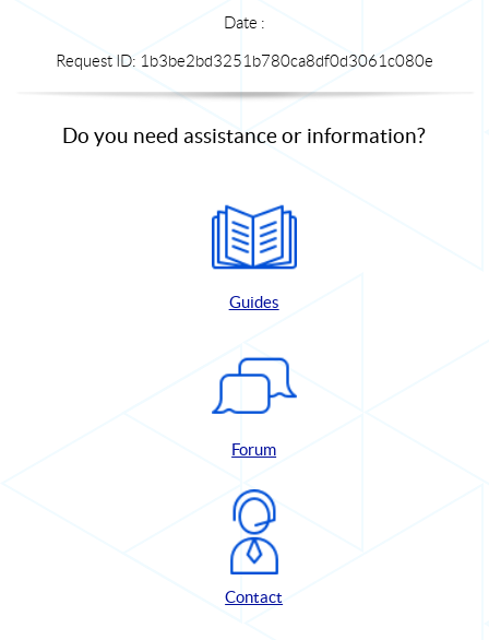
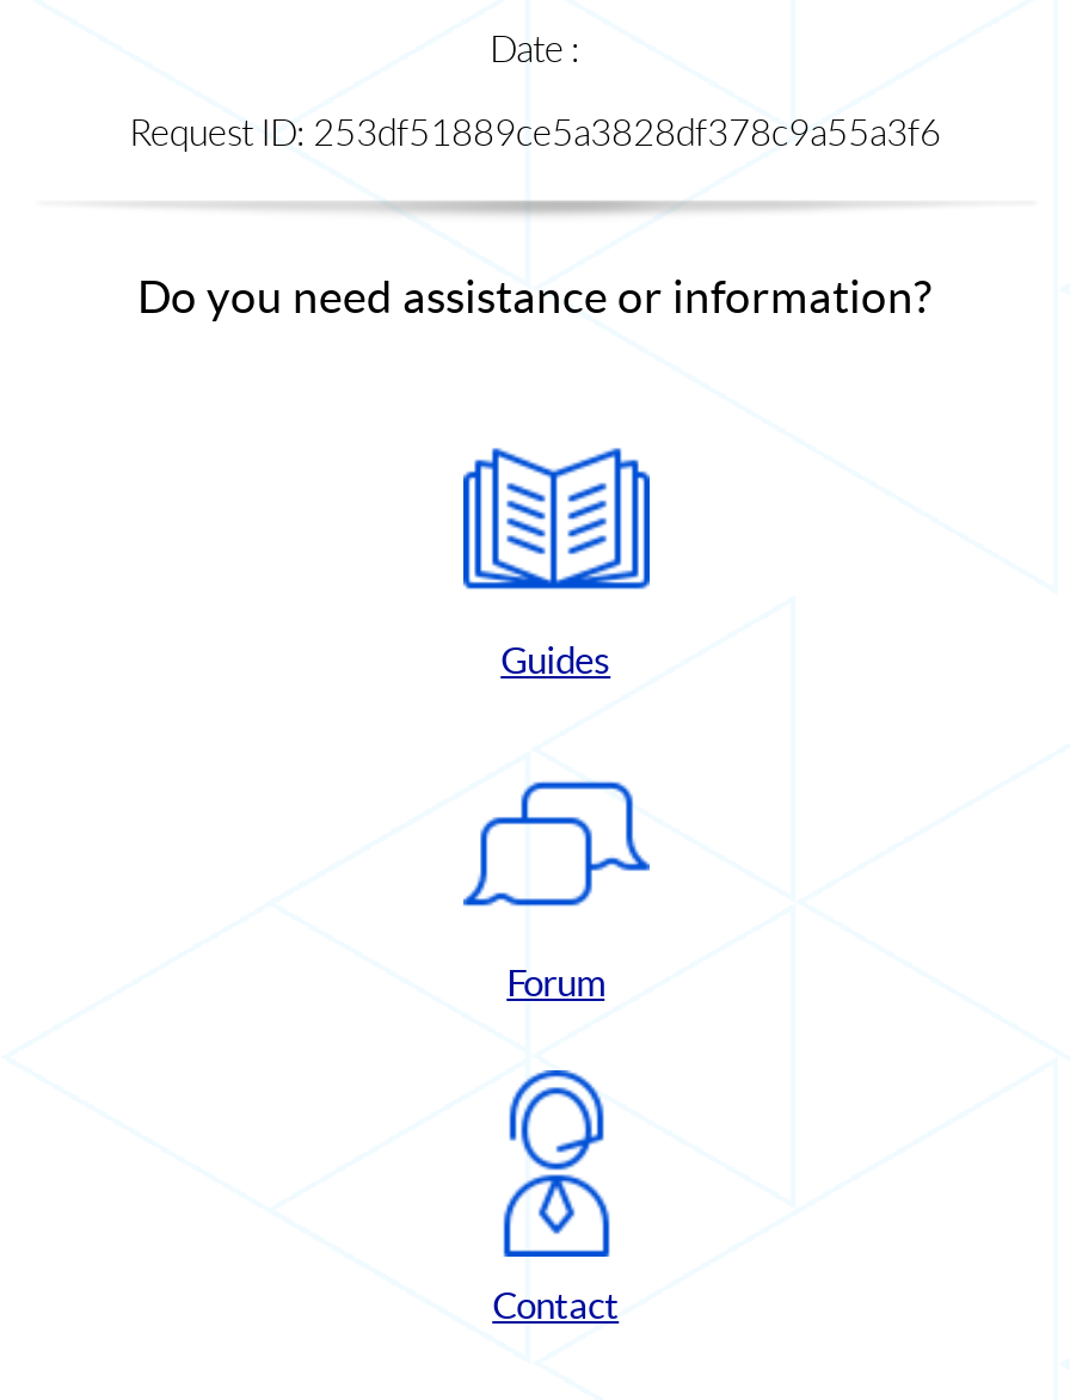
- Request ID: 1b3be2bd3251b780ca8df0d3061c080e
+ Request ID: 253df51889ce5a3828df378c9a55a3f6
